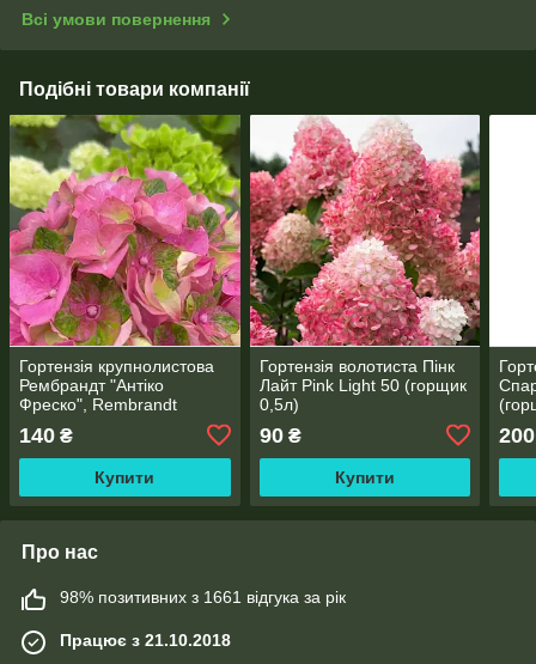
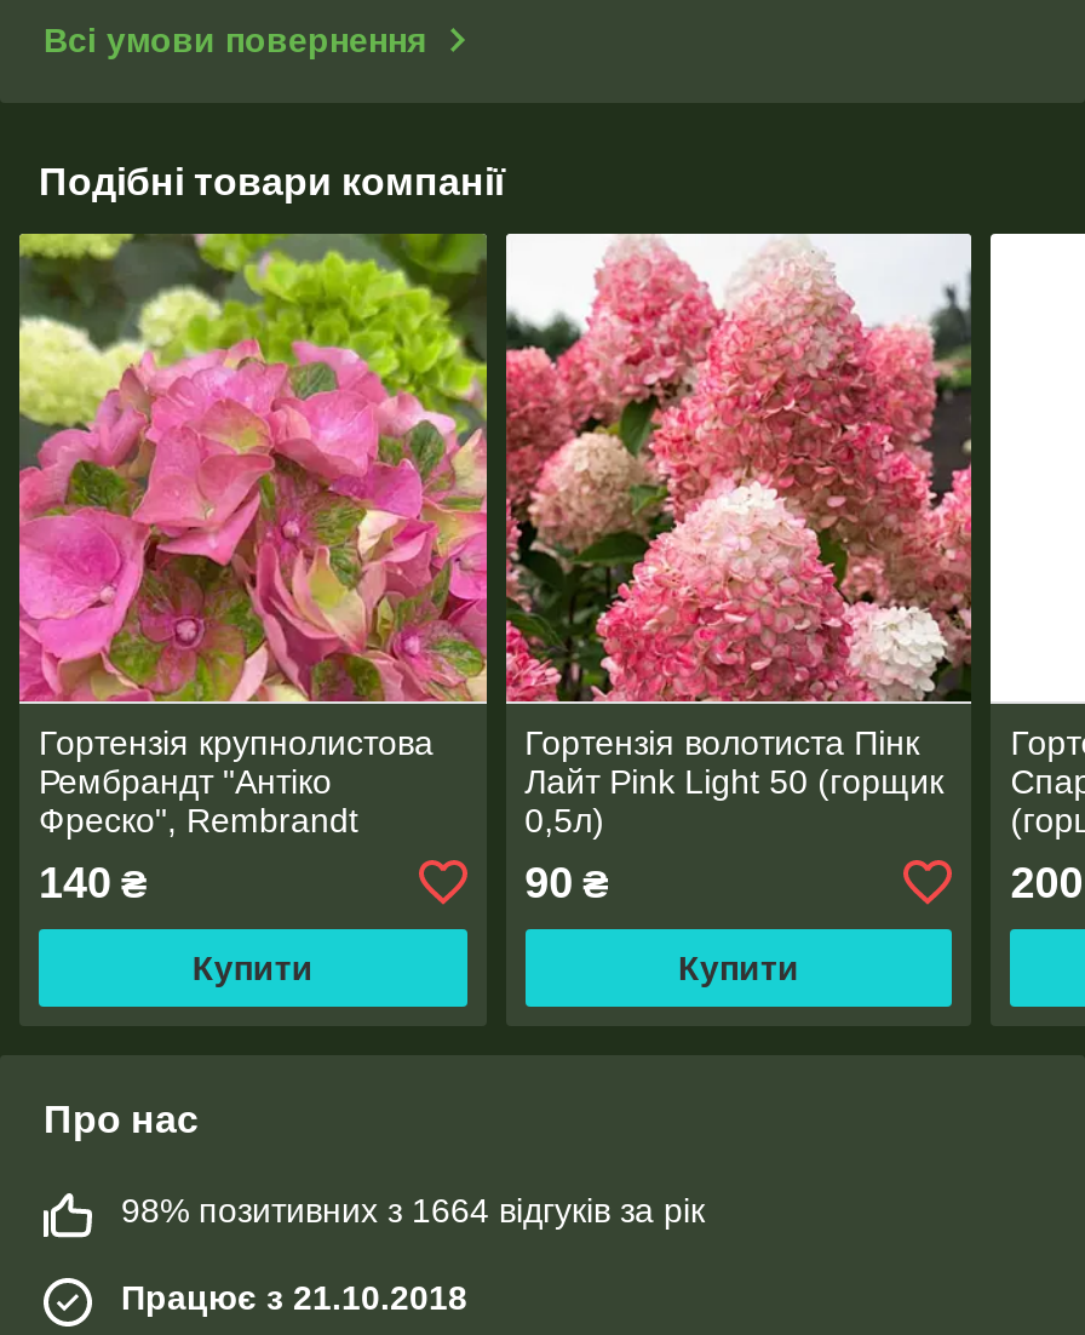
- 98% позитивних з 1661 відгука за рік
+ 98% позитивних з 1664 відгуків за рік
